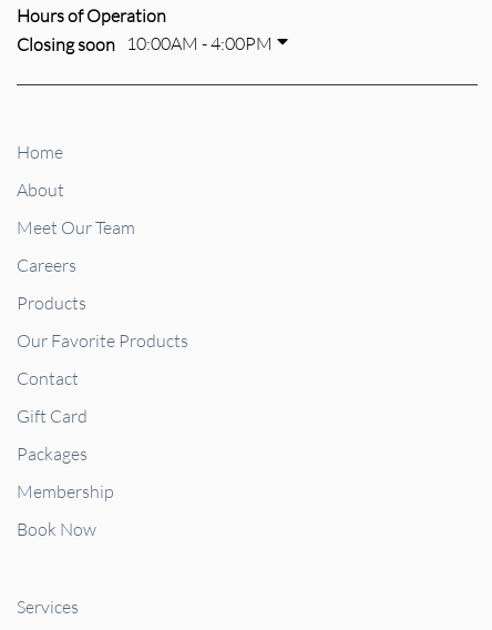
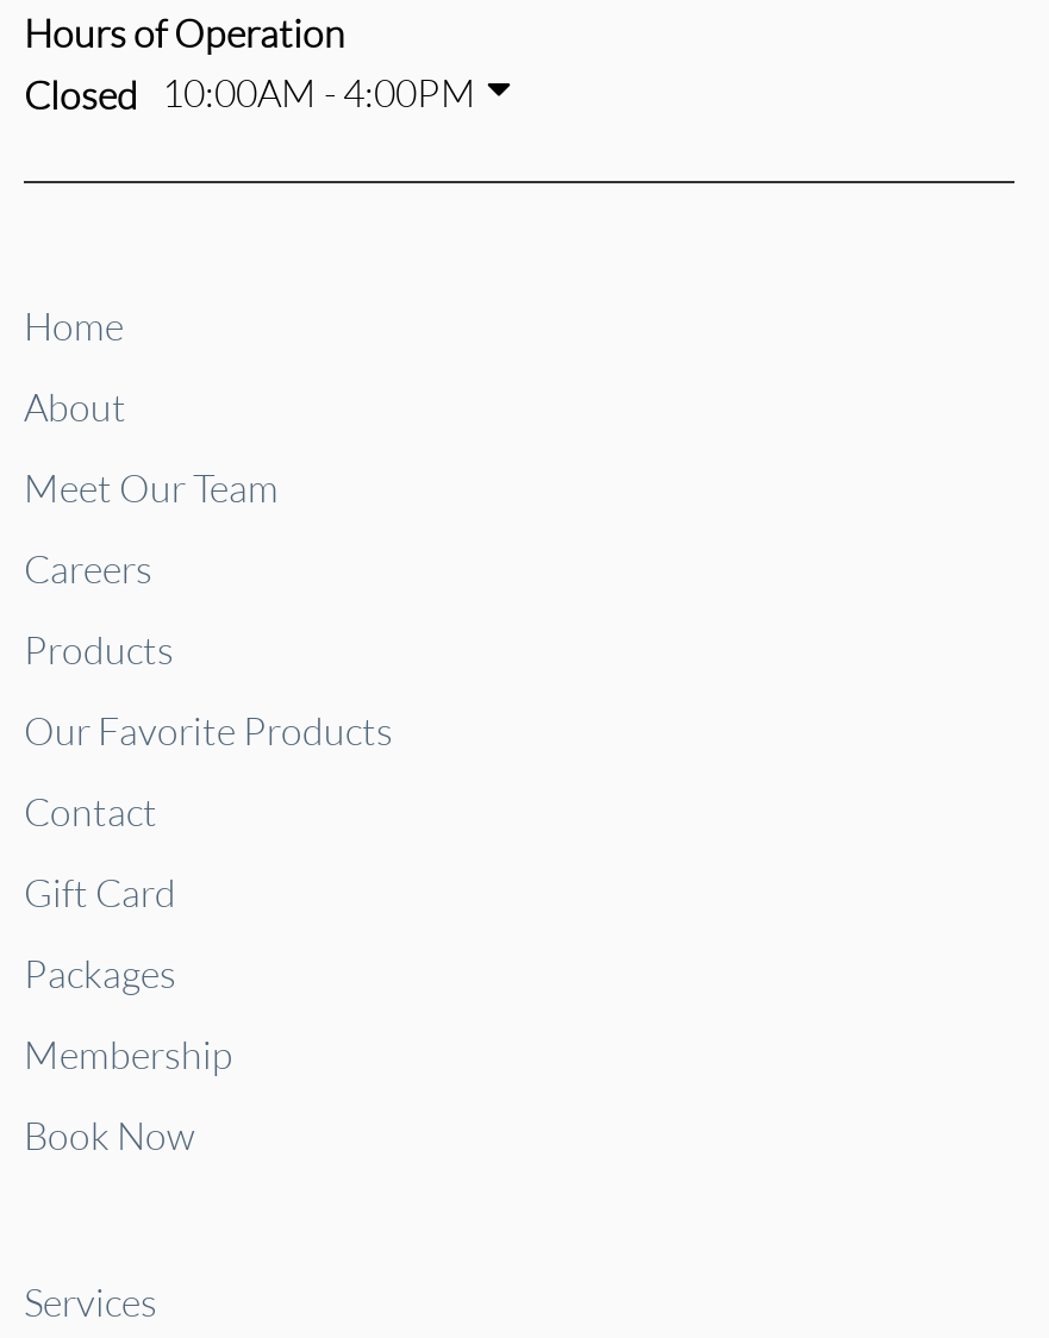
- Closing soon 10:00AM - 4:00PM
+ Closed 10:00AM - 4:00PM
